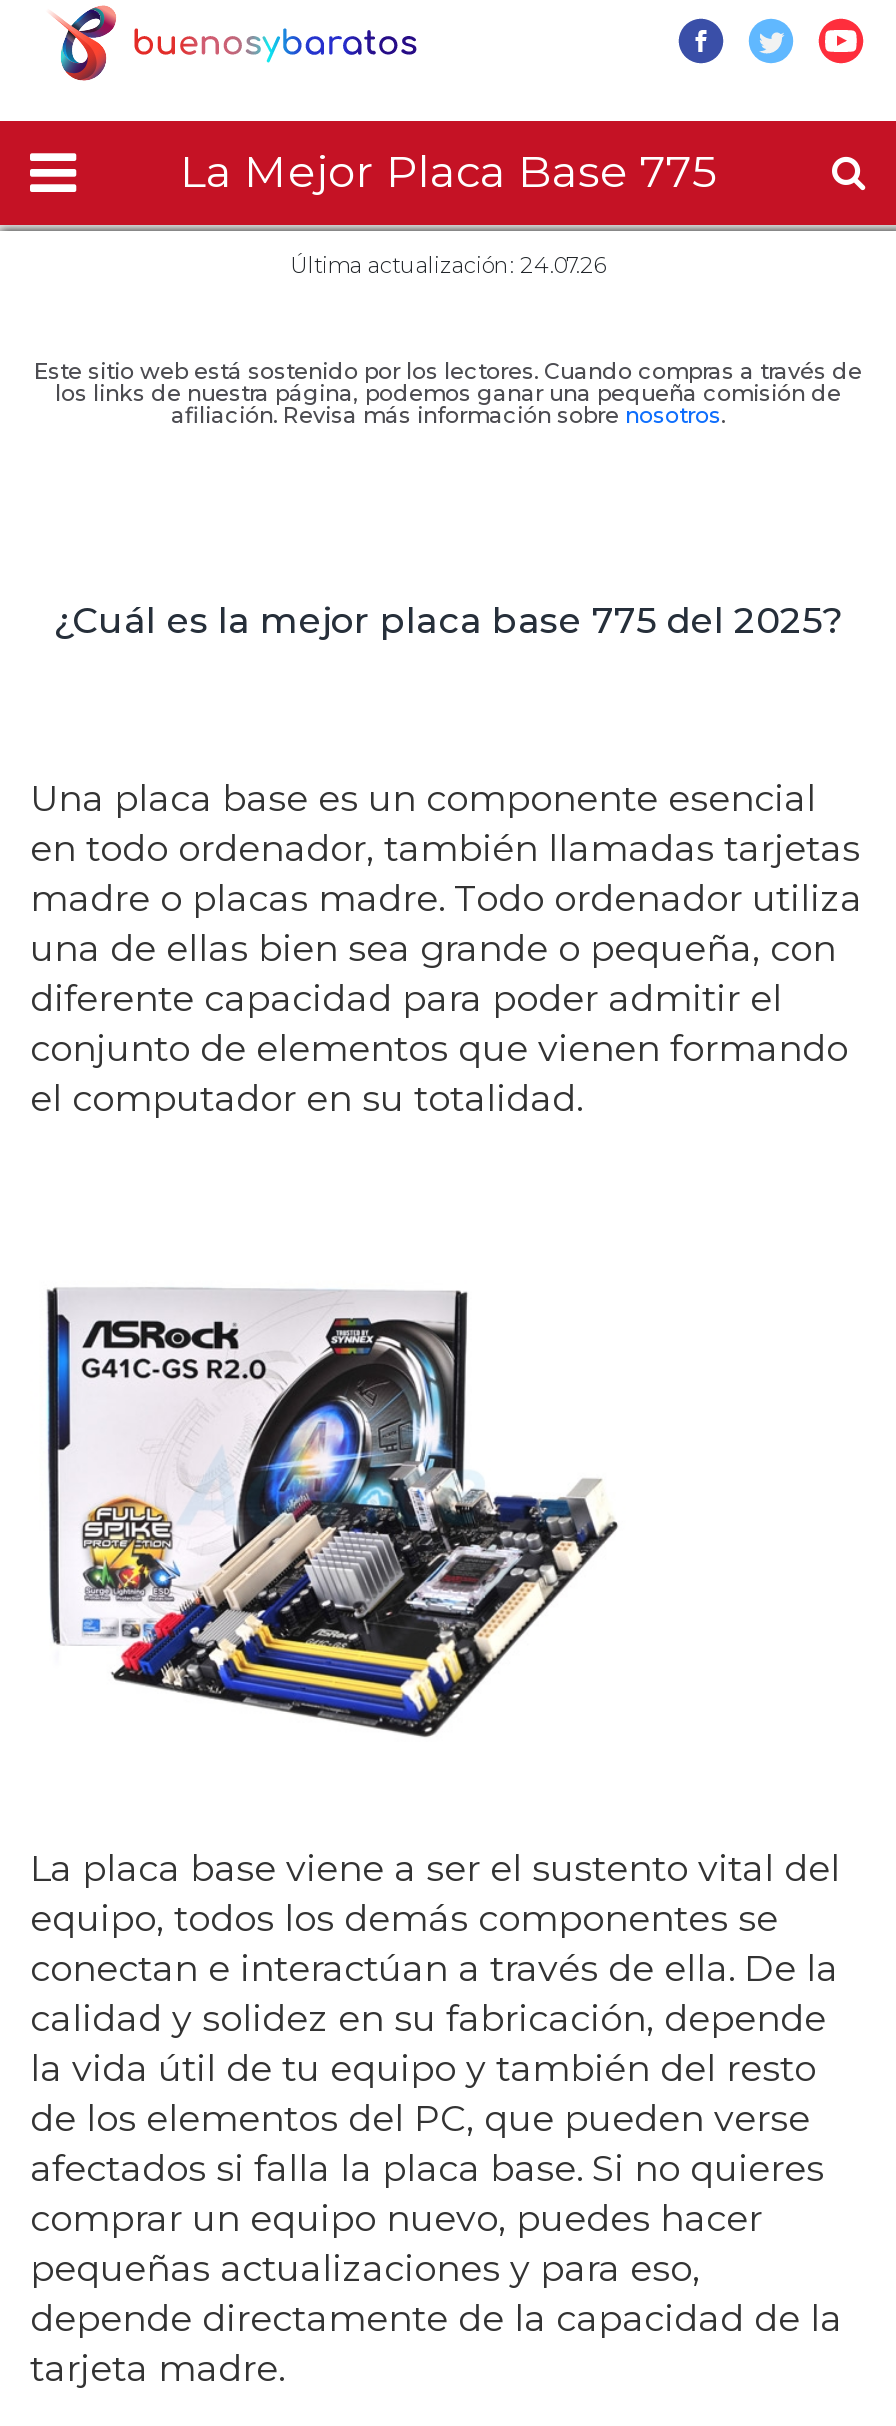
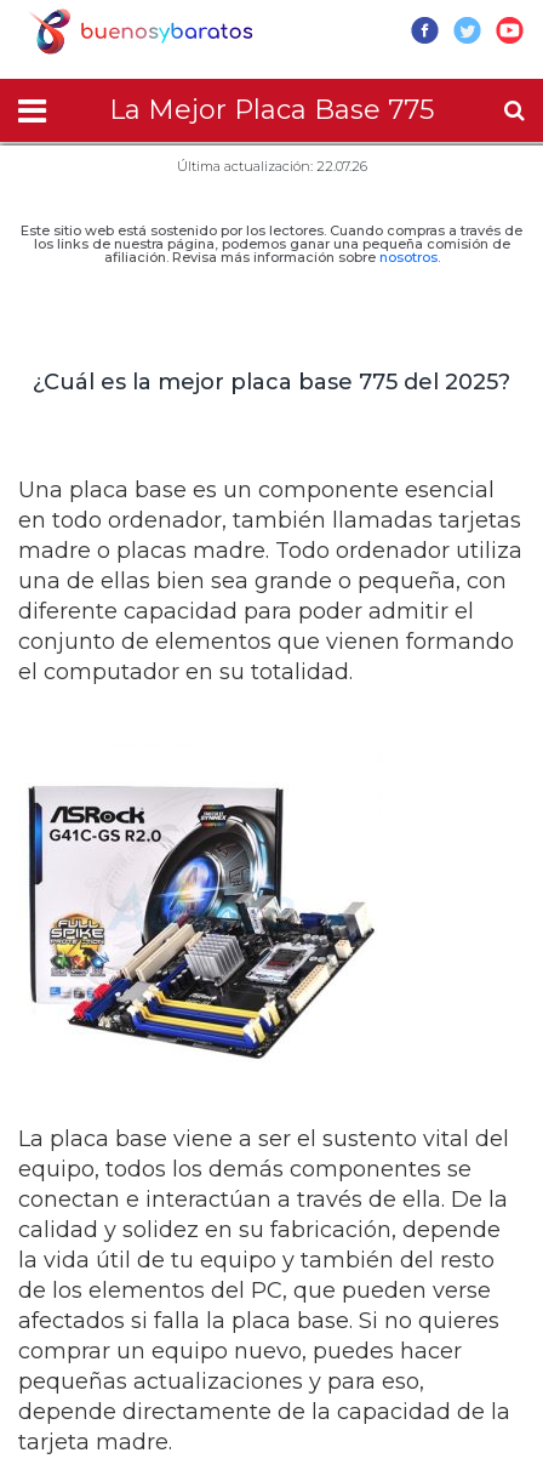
- Última actualización: 24.07.26
+ Última actualización: 22.07.26
